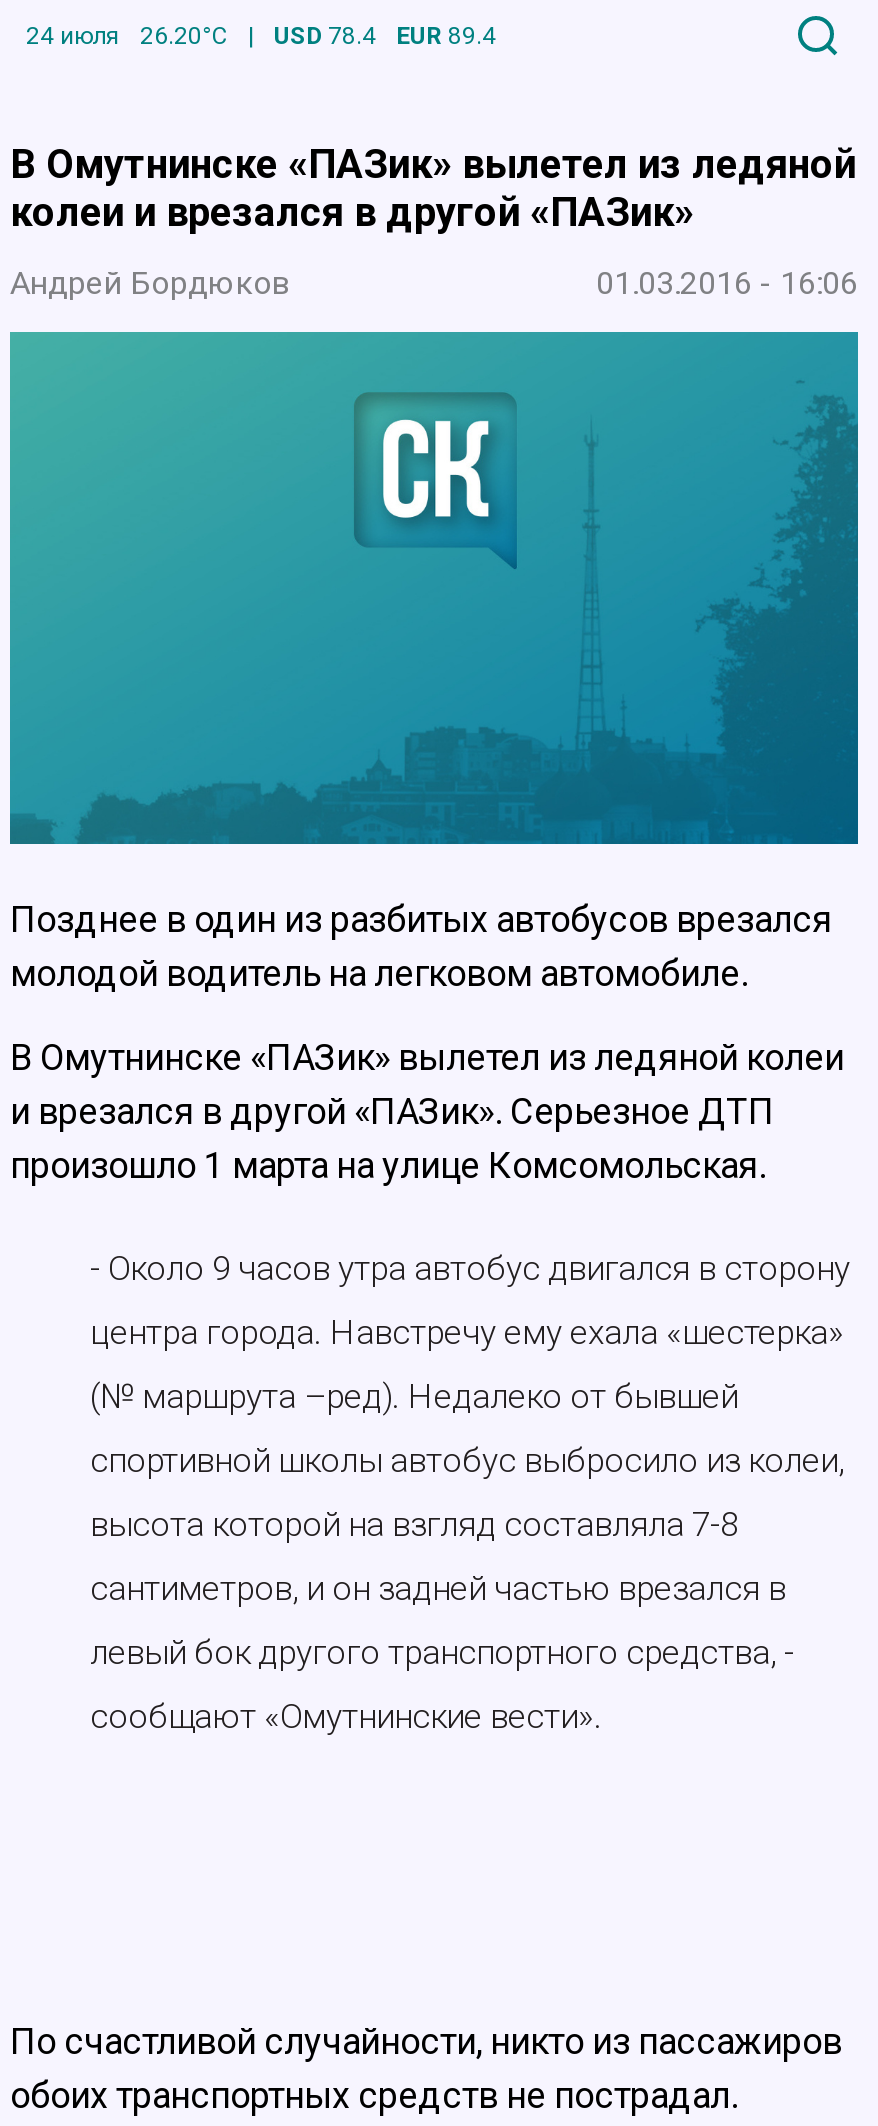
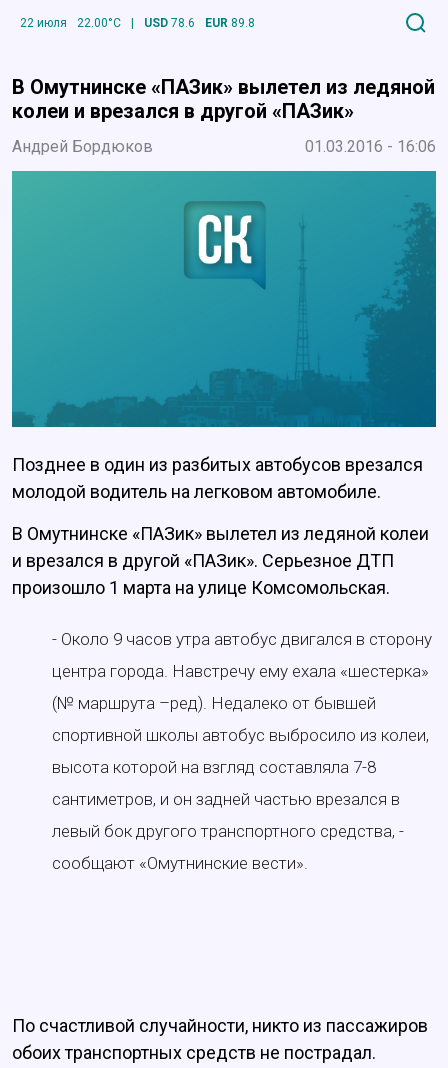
- 24 июля
- 26.20°C
+ 22 июля
+ 22.00°C

- USD 78.4
+ USD 78.6

- EUR 89.4
+ EUR 89.8
